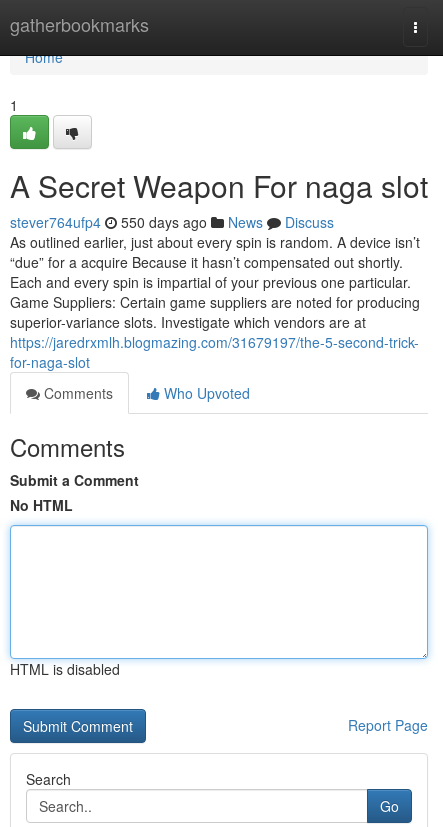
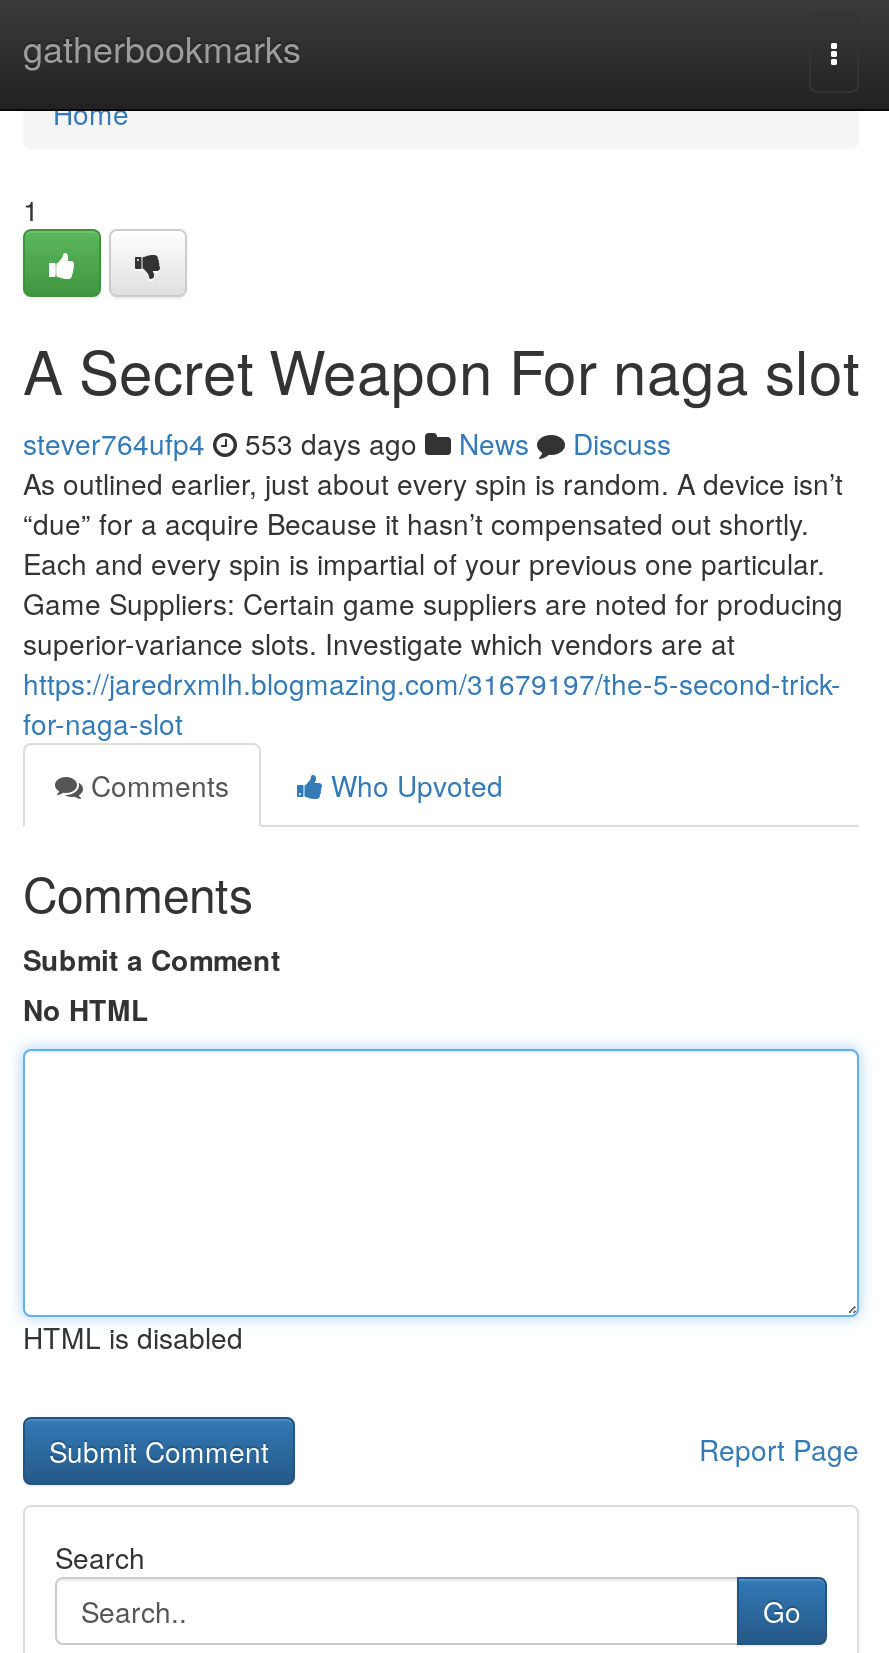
- stever764ufp4 550 days ago News Discuss
+ stever764ufp4 553 days ago News Discuss
